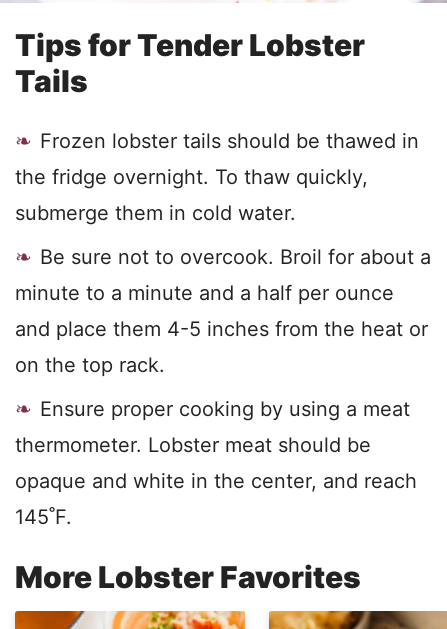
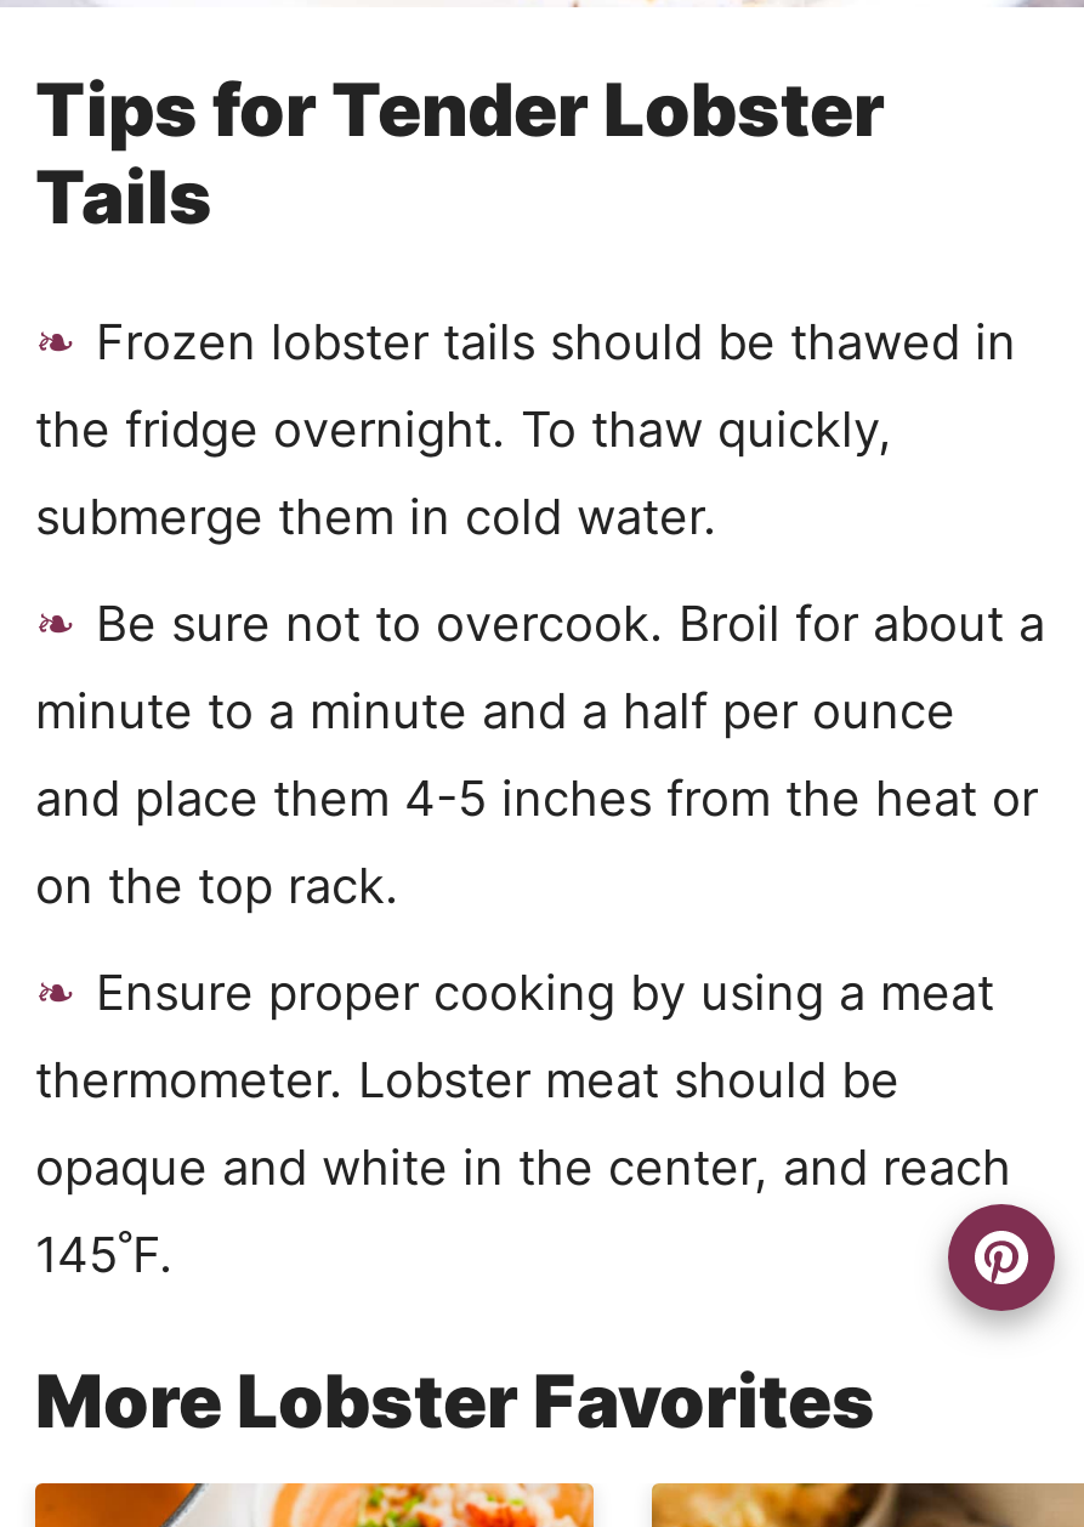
+ [image]
